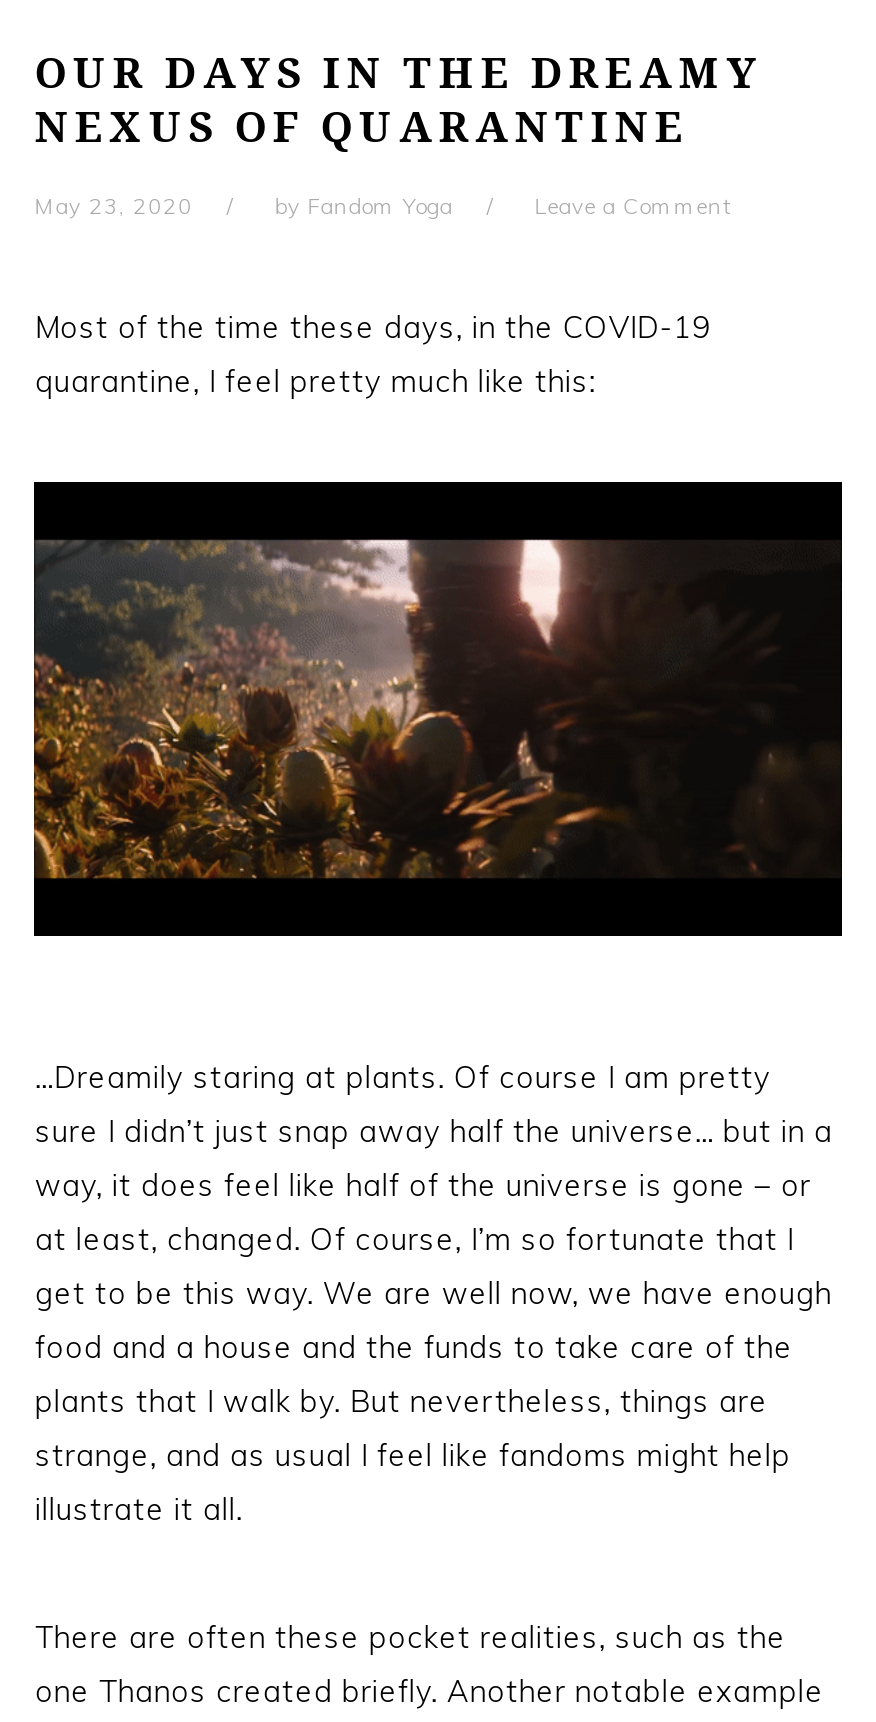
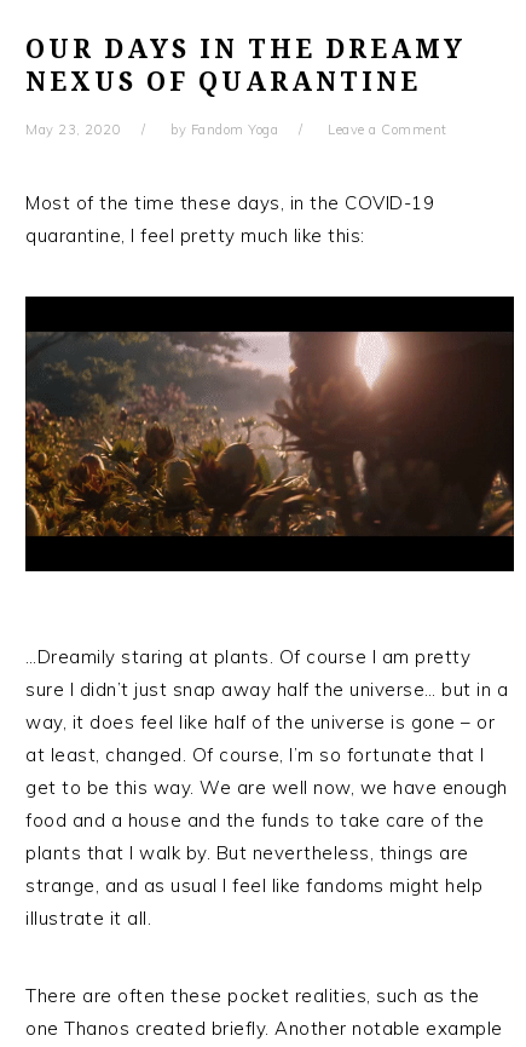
- [image]
+ [image]
